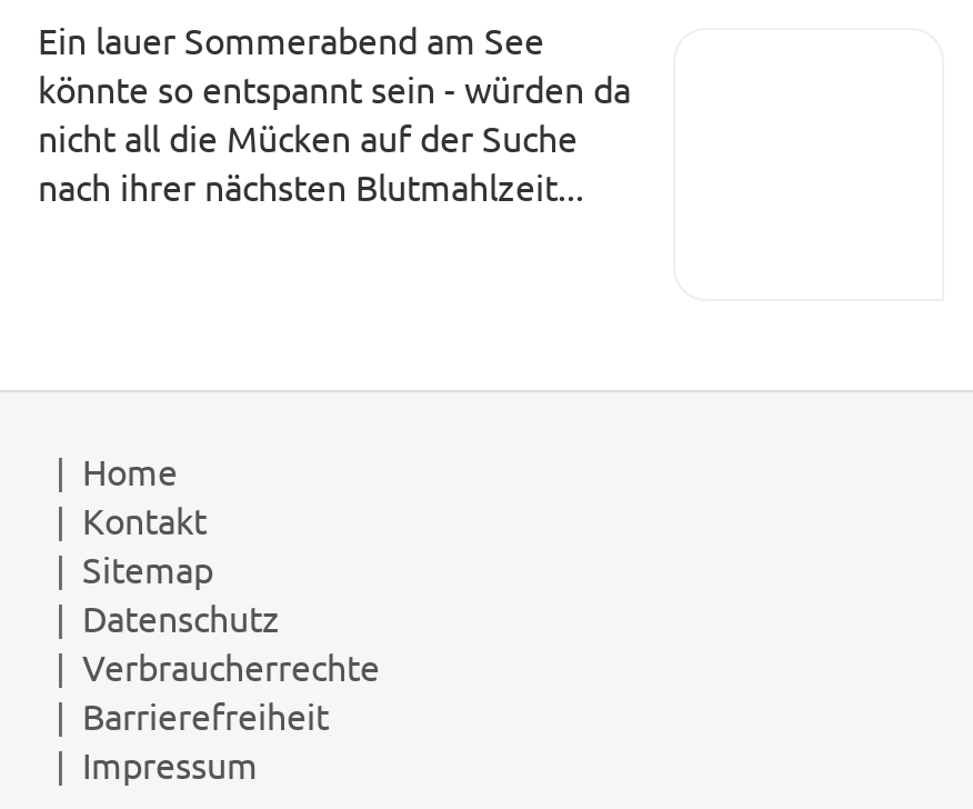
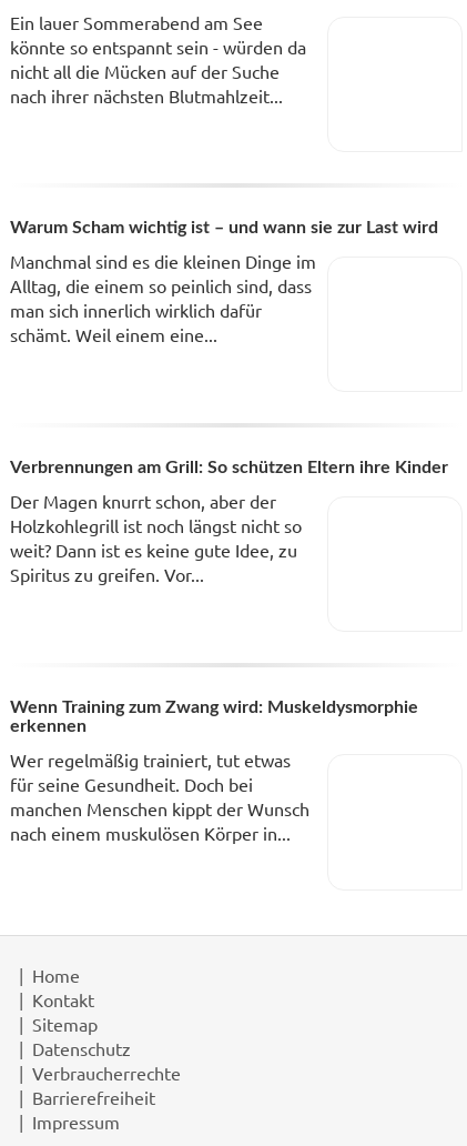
+ Warum Scham wichtig ist – und wann sie zur Last wird
+ Manchmal sind es die kleinen Dinge im
+ Alltag, die einem so peinlich sind, dass
+ man sich innerlich wirklich dafür
+ schämt. Weil einem eine...

+ Verbrennungen am Grill: So schützen Eltern ihre Kinder
+ Der Magen knurrt schon, aber der
+ Holzkohlegrill ist noch längst nicht so
+ weit? Dann ist es keine gute Idee, zu
+ Spiritus zu greifen. Vor...

+ Wenn Training zum Zwang wird: Muskeldysmorphie
+ erkennen
+ Wer regelmäßig trainiert, tut etwas
+ für seine Gesundheit. Doch bei
+ manchen Menschen kippt der Wunsch
+ nach einem muskulösen Körper in...
